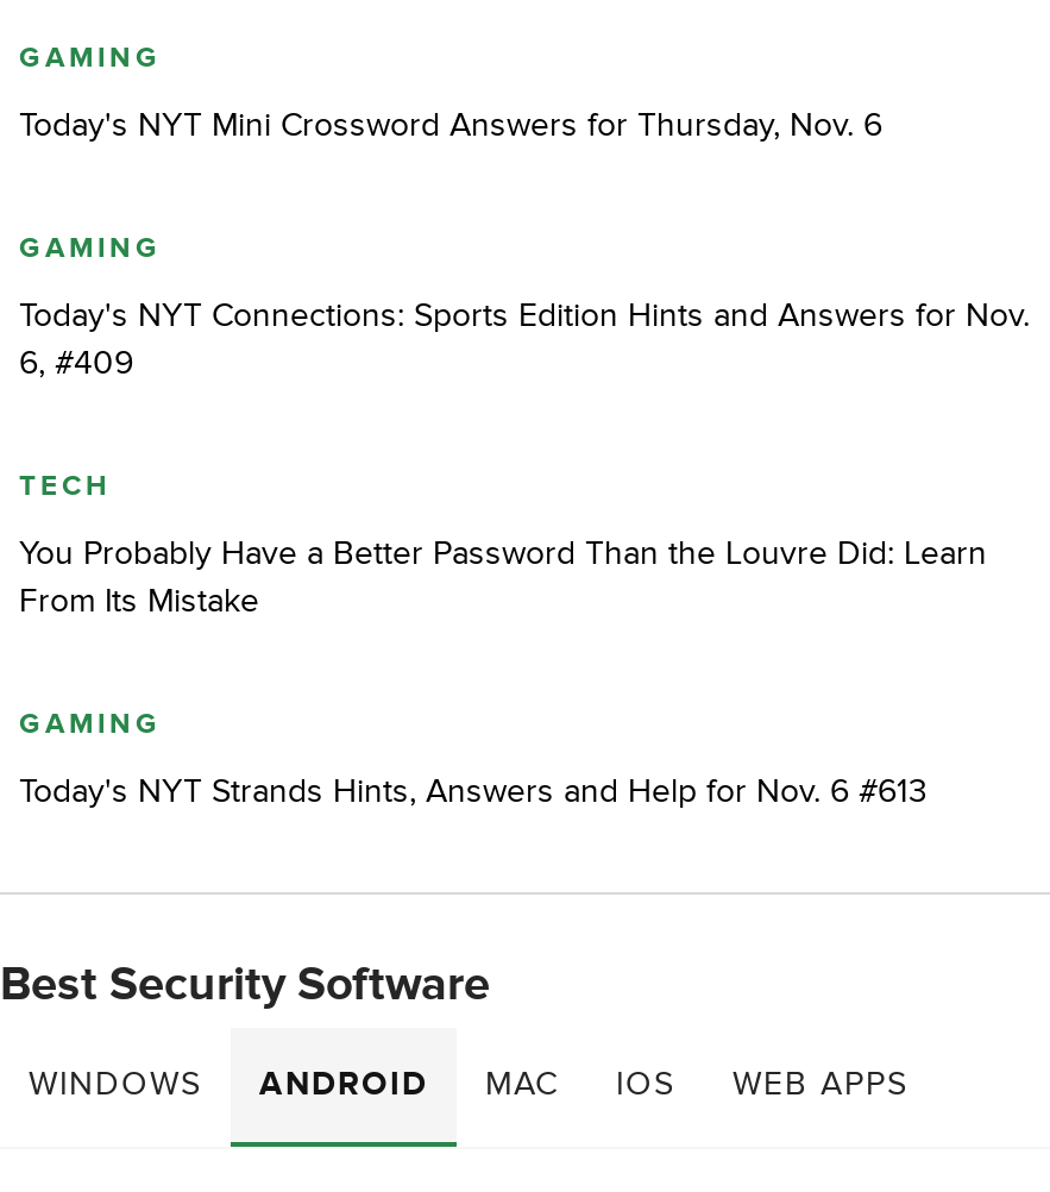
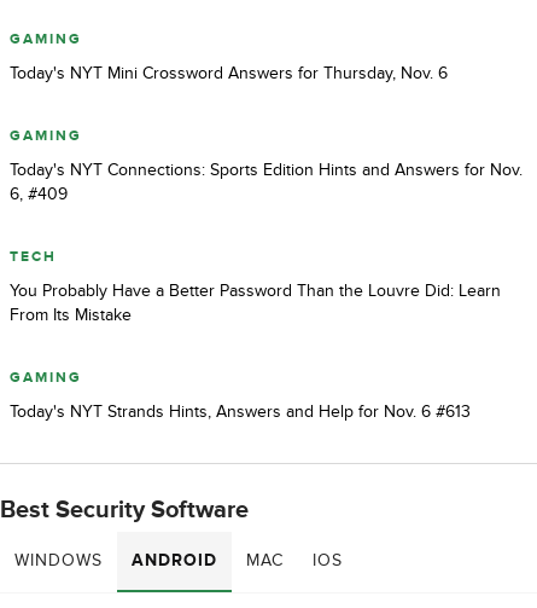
- WEB APPS
